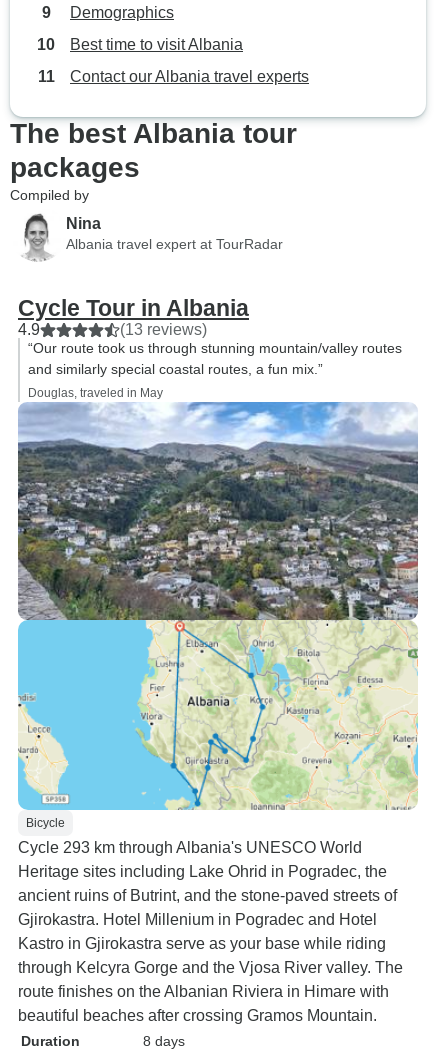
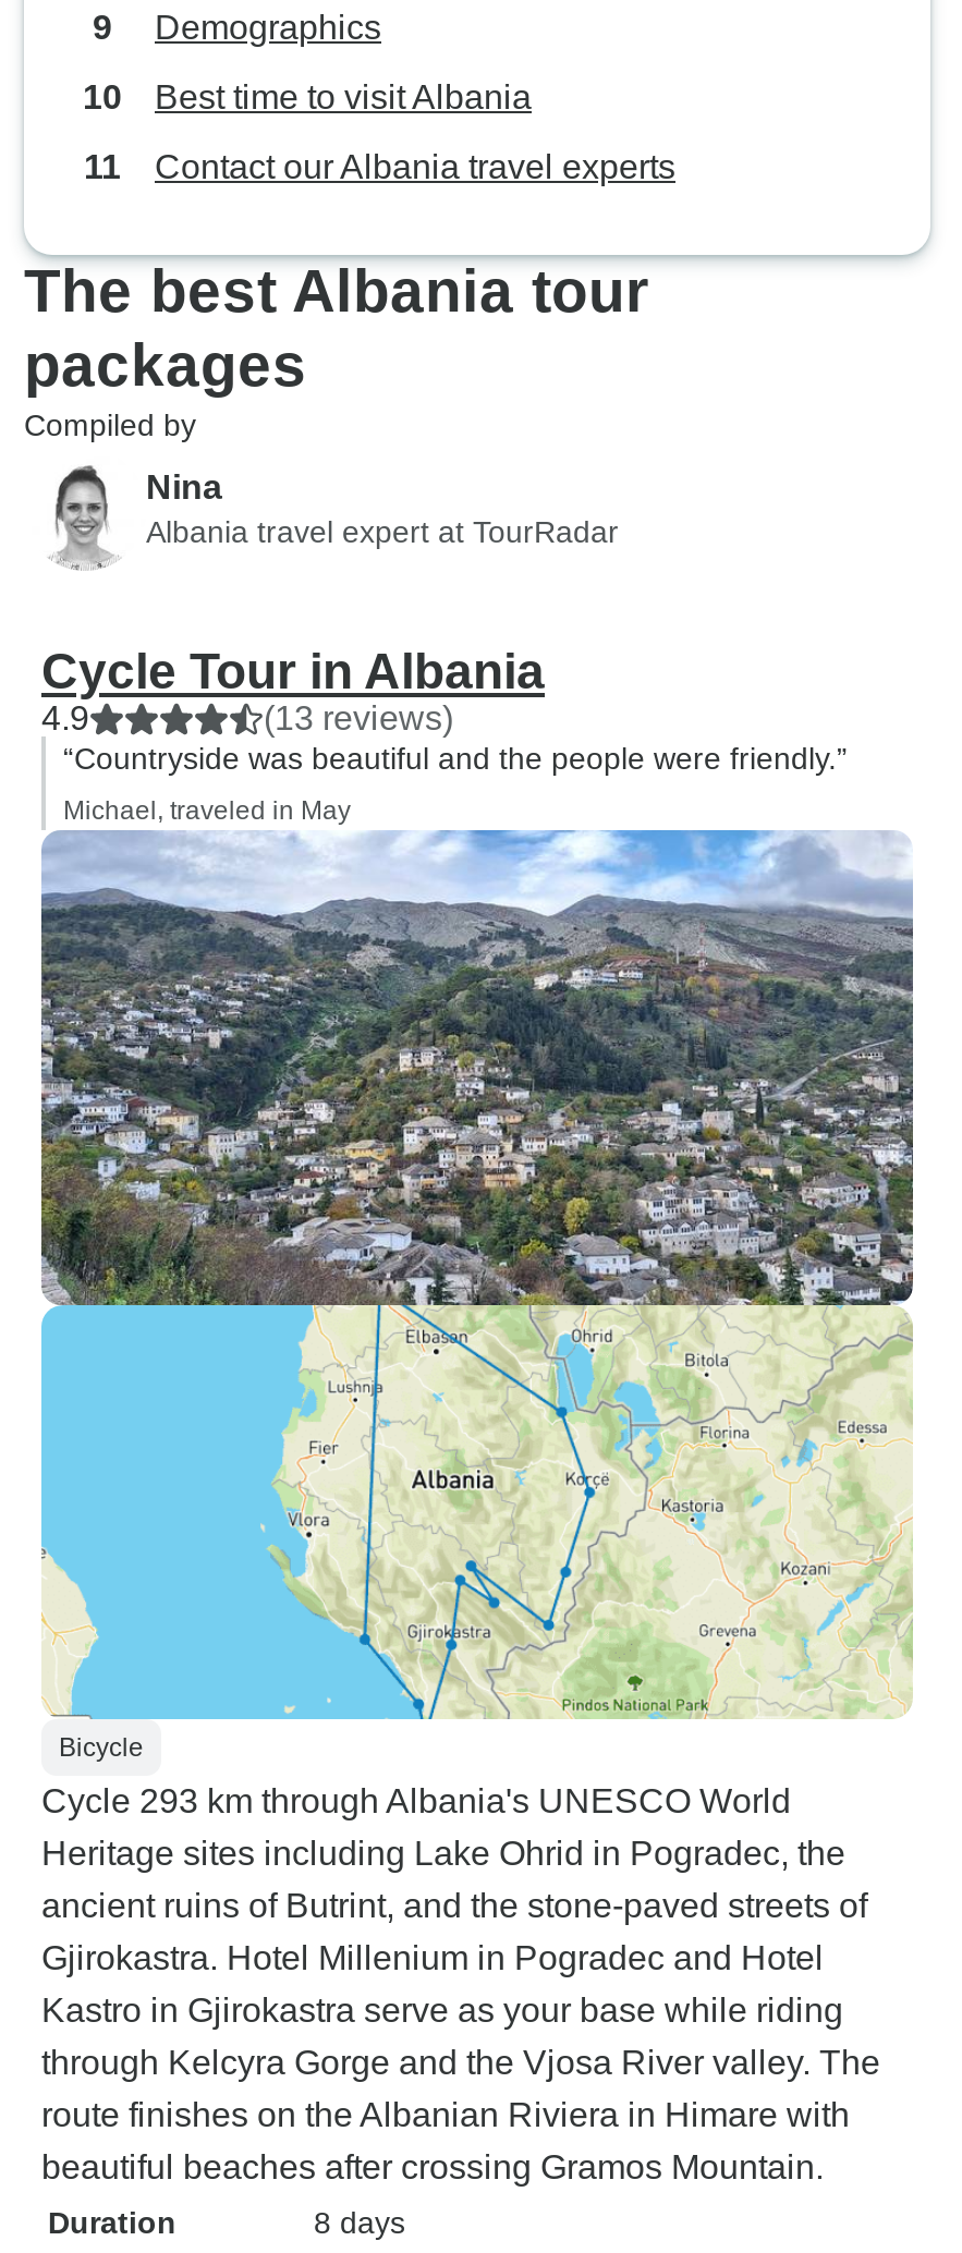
- “Our route took us through stunning mountain/valley routes
- and similarly special coastal routes, a fun mix.”
+ “Countryside was beautiful and the people were friendly.”

- Douglas, traveled in May
+ Michael, traveled in May

moved up: [image]
